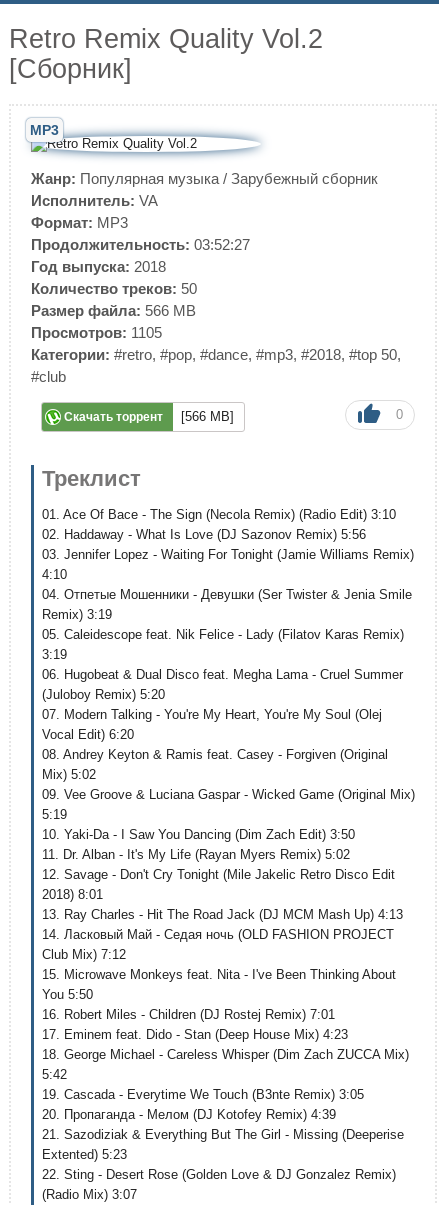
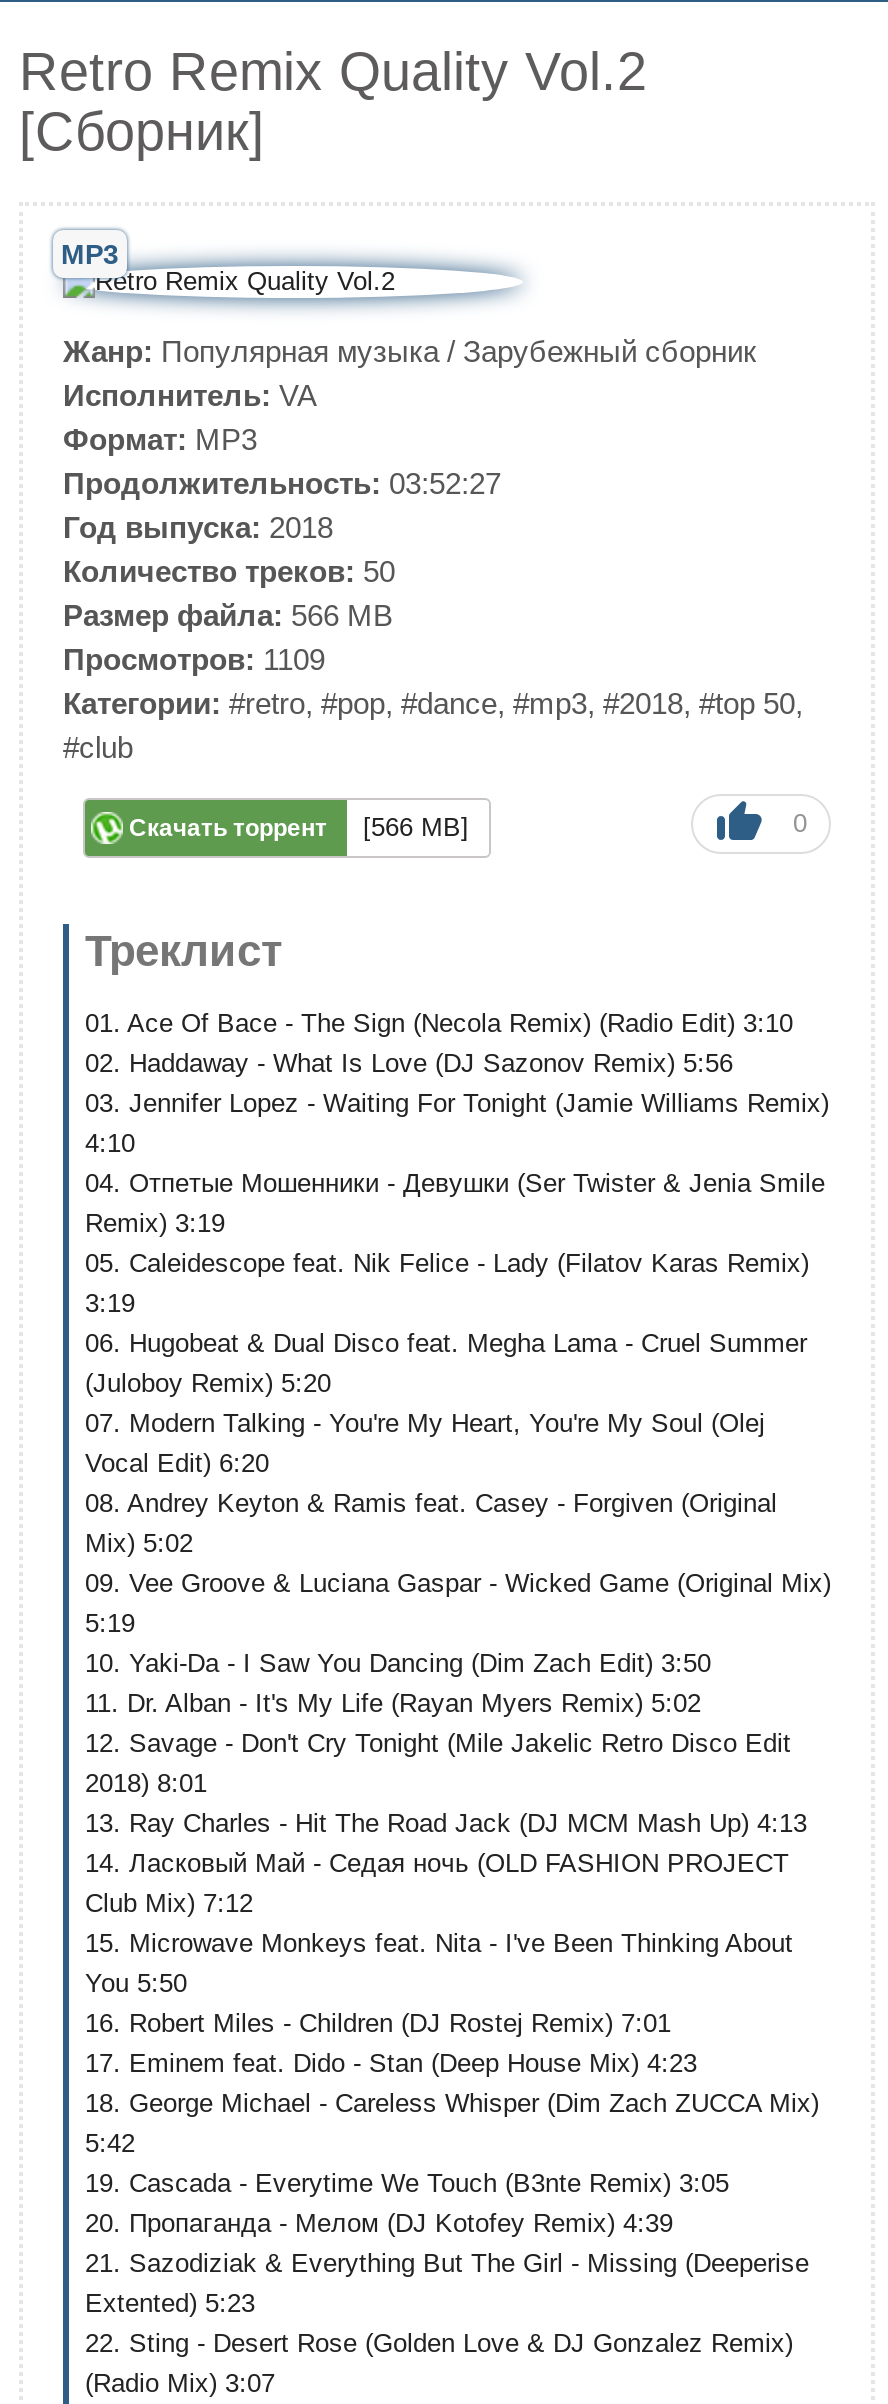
- Просмотров: 1105
+ Просмотров: 1109
